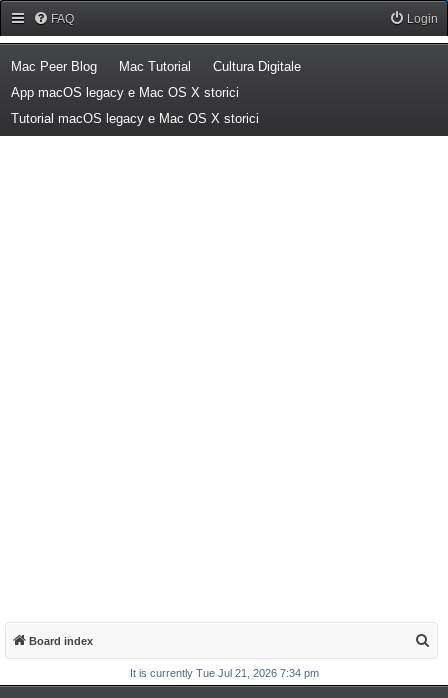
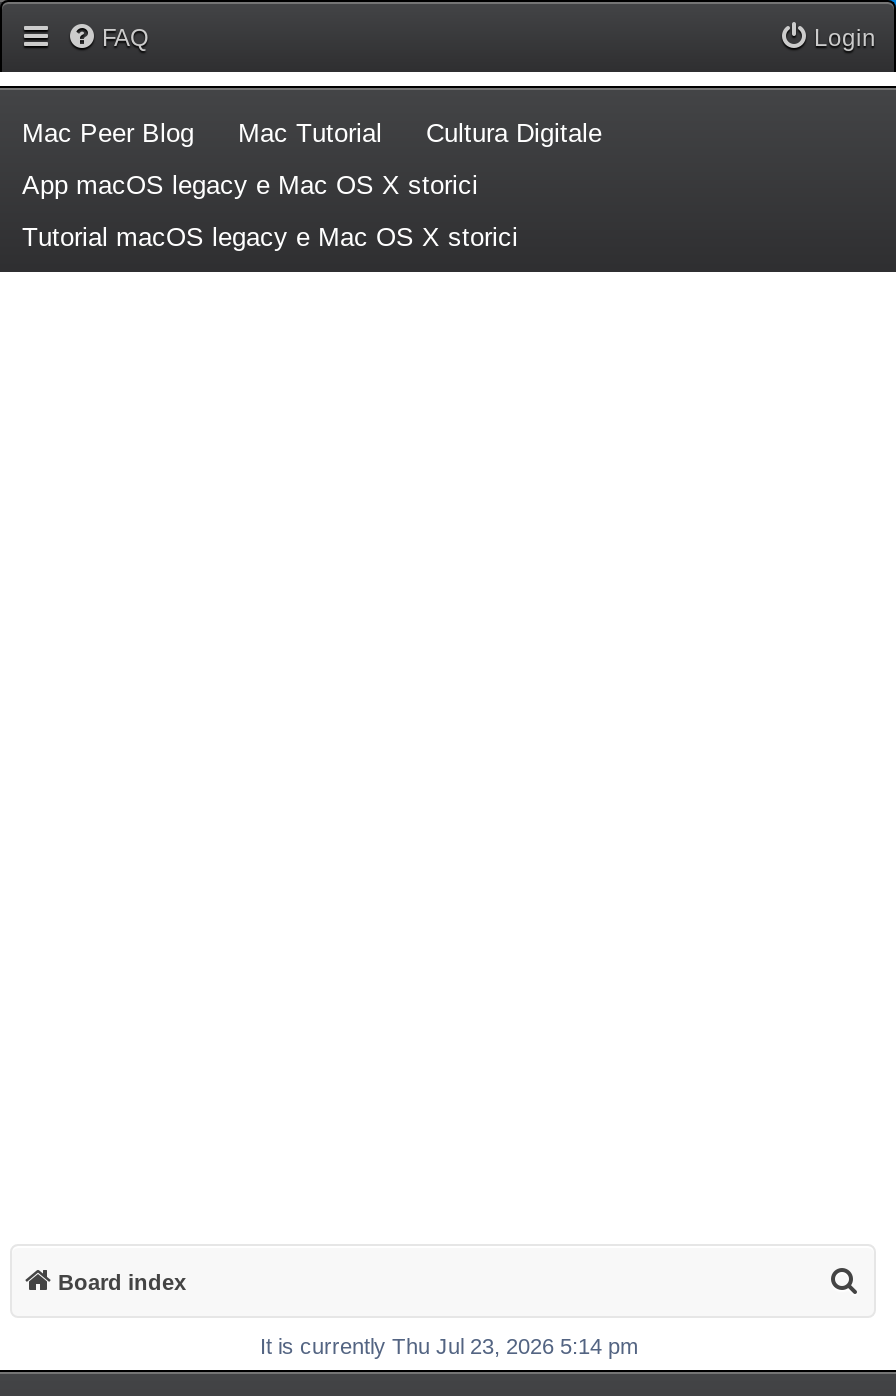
- It is currently Tue Jul 21, 2026 7:34 pm
+ It is currently Thu Jul 23, 2026 5:14 pm
